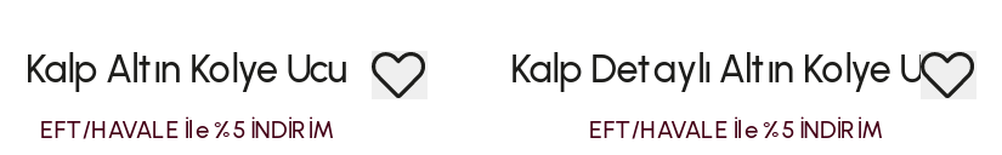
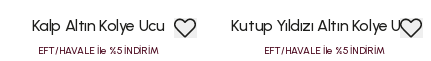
- Kalp Detaylı Altın Kolye Ucu
+ Kutup Yıldızı Altın Kolye Ucu
